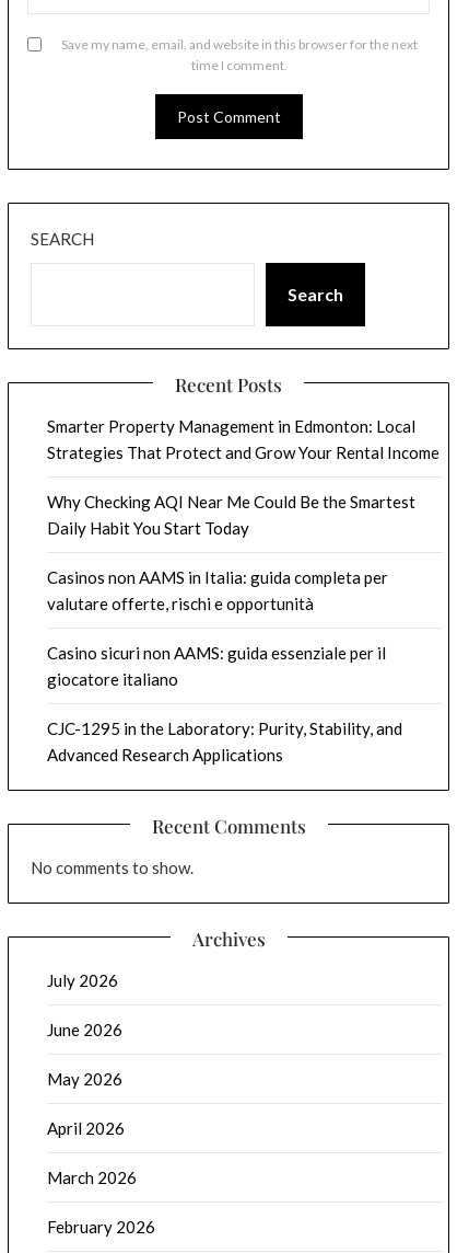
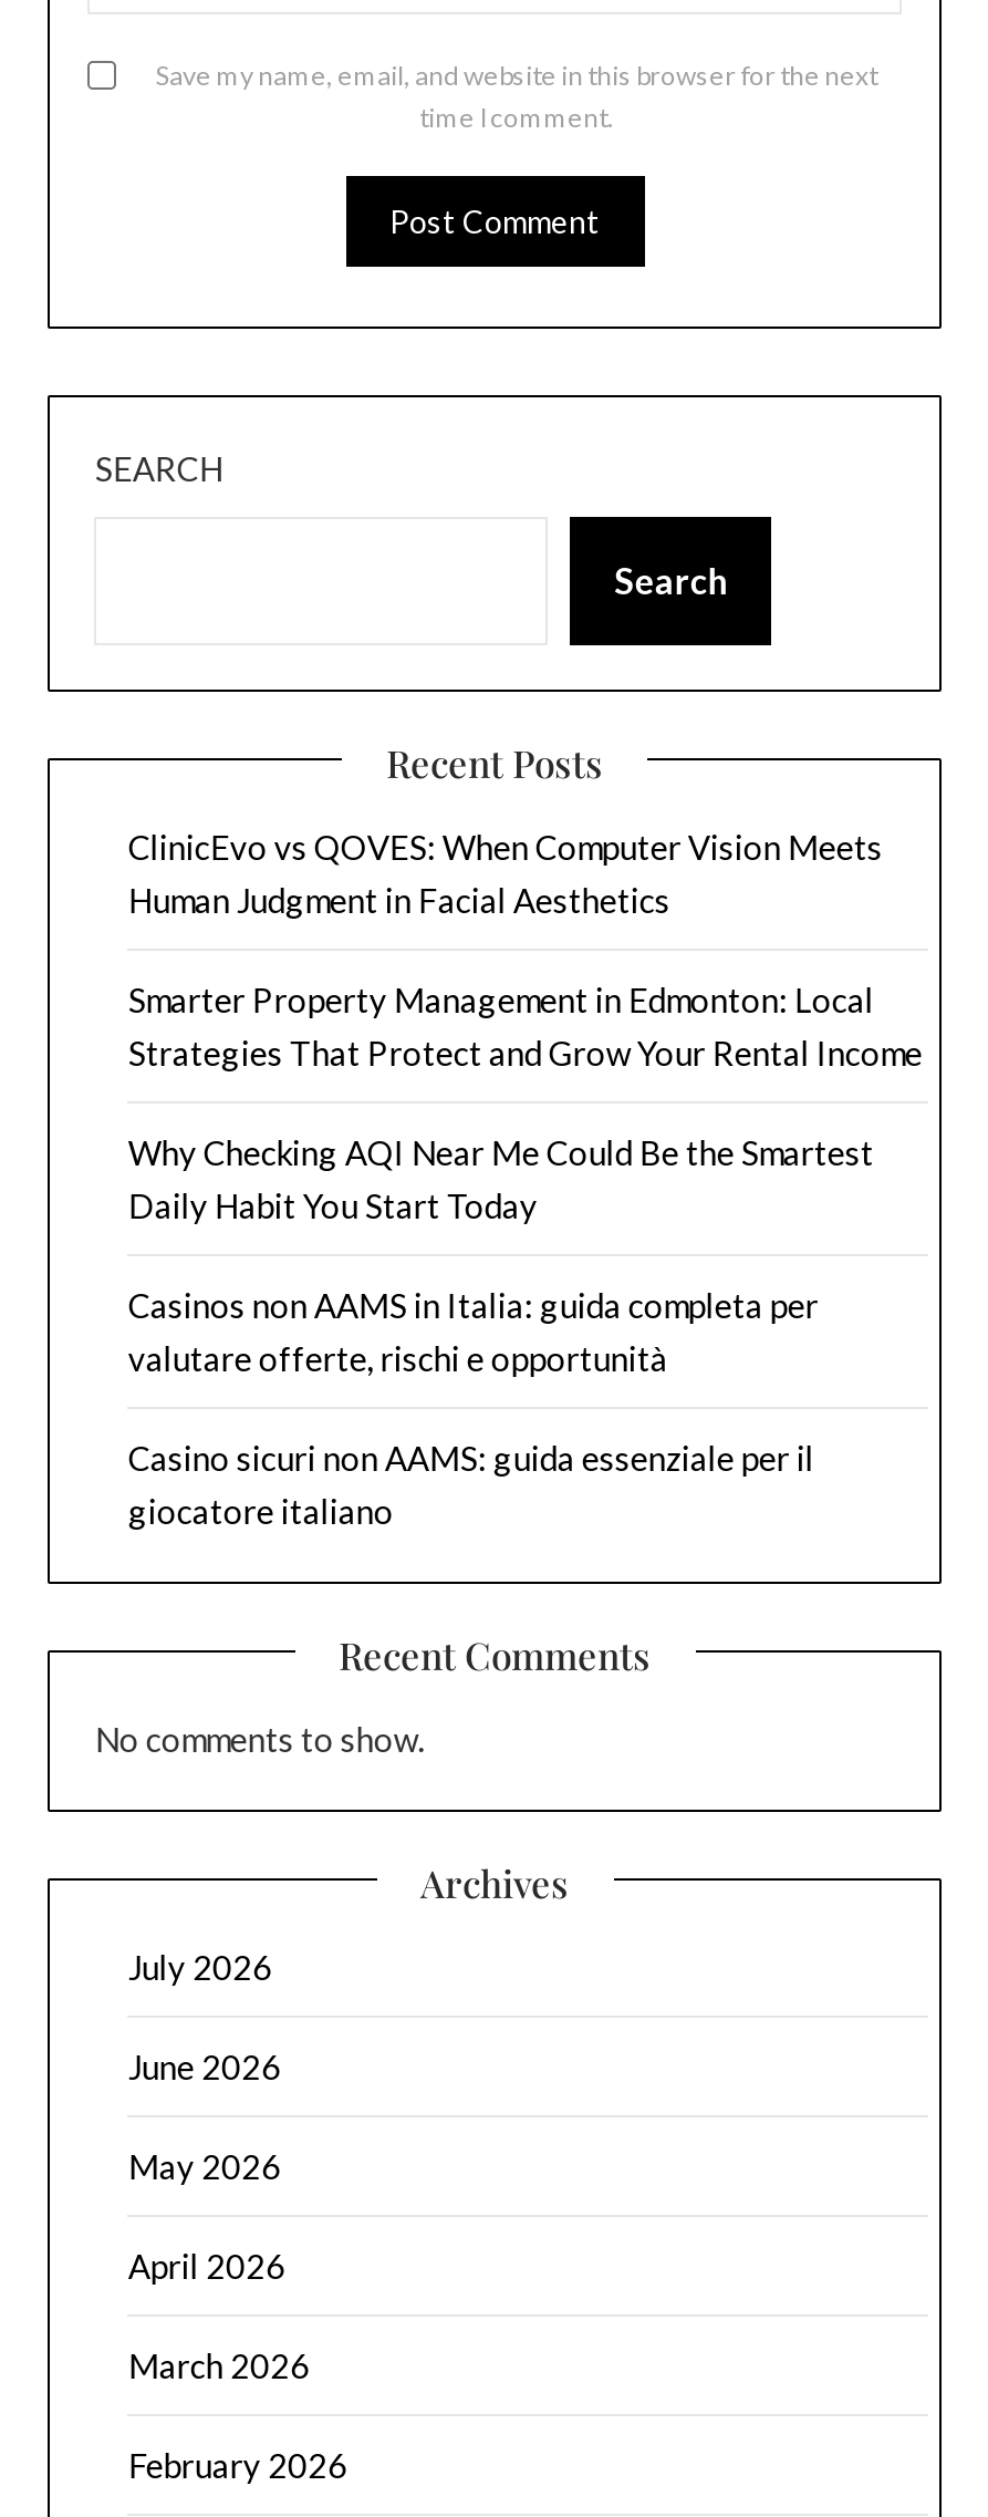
+ ClinicEvo vs QOVES: When Computer Vision Meets
+ Human Judgment in Facial Aesthetics

moved down: Smarter Property Management in Edmonton: Local | Strategies That Protect and Grow Your Rental Income | Why Checking AQI Near Me Could Be the Smartest | Daily Habit You Start Today | Casinos non AAMS in Italia: guida completa per | valutare offerte, rischi e opportunità | Casino sicuri non AAMS: guida essenziale per il | giocatore italiano

- CJC-1295 in the Laboratory: Purity, Stability, and
- Advanced Research Applications
